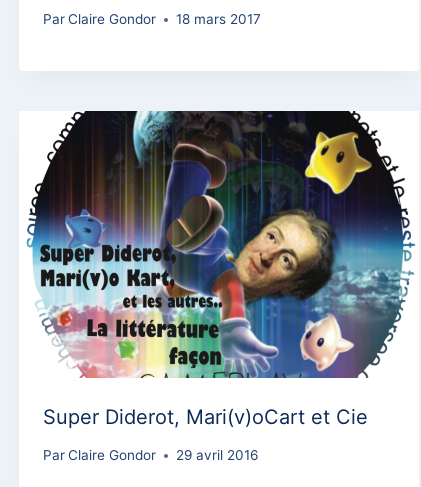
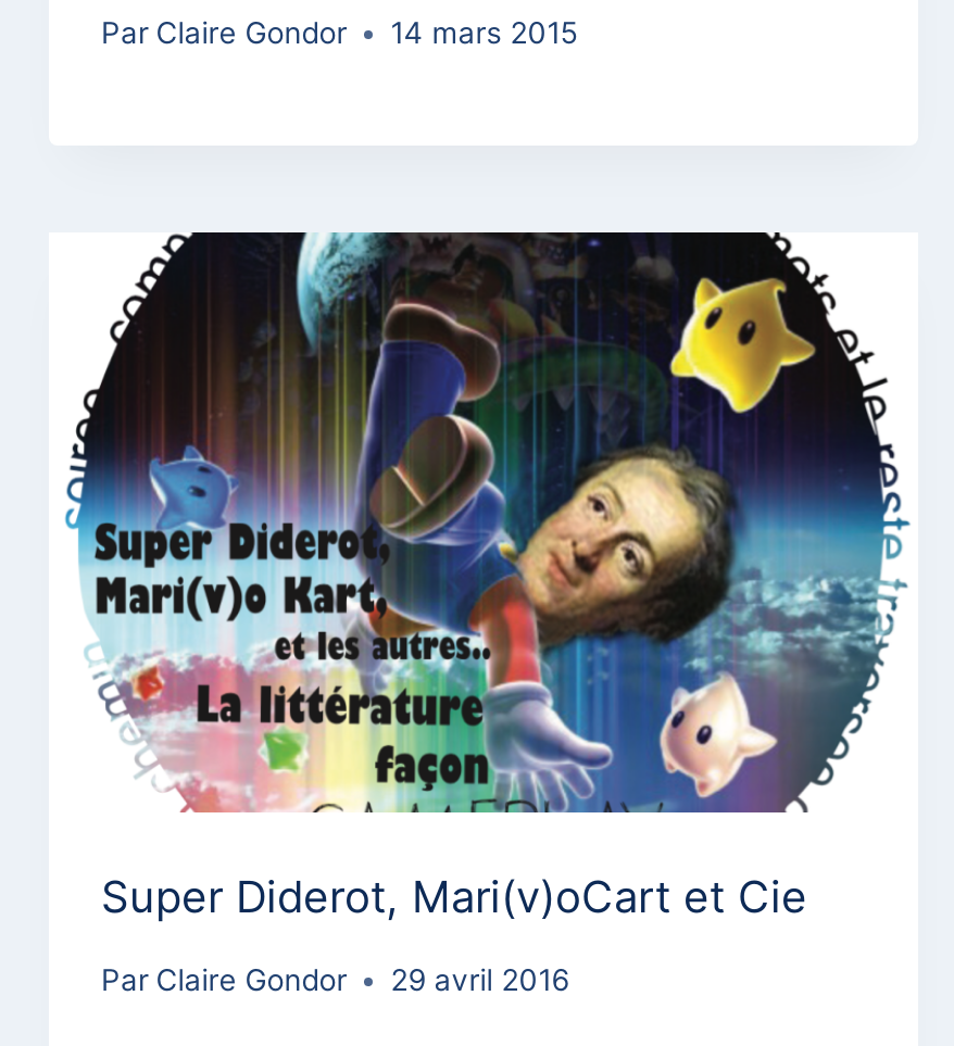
- Par Claire Gondor 18 mars 2017
+ Par Claire Gondor 14 mars 2015
